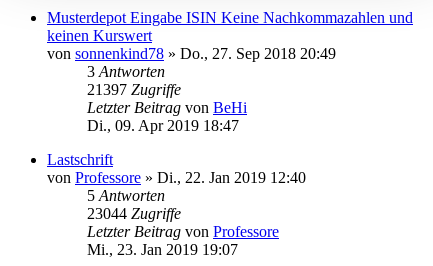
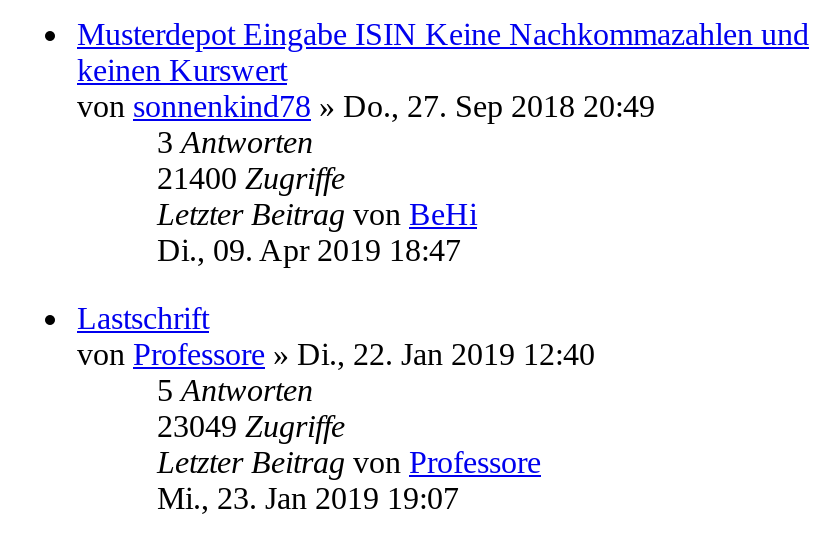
- 21397 Zugriffe
+ 21400 Zugriffe

- 23044 Zugriffe
+ 23049 Zugriffe
